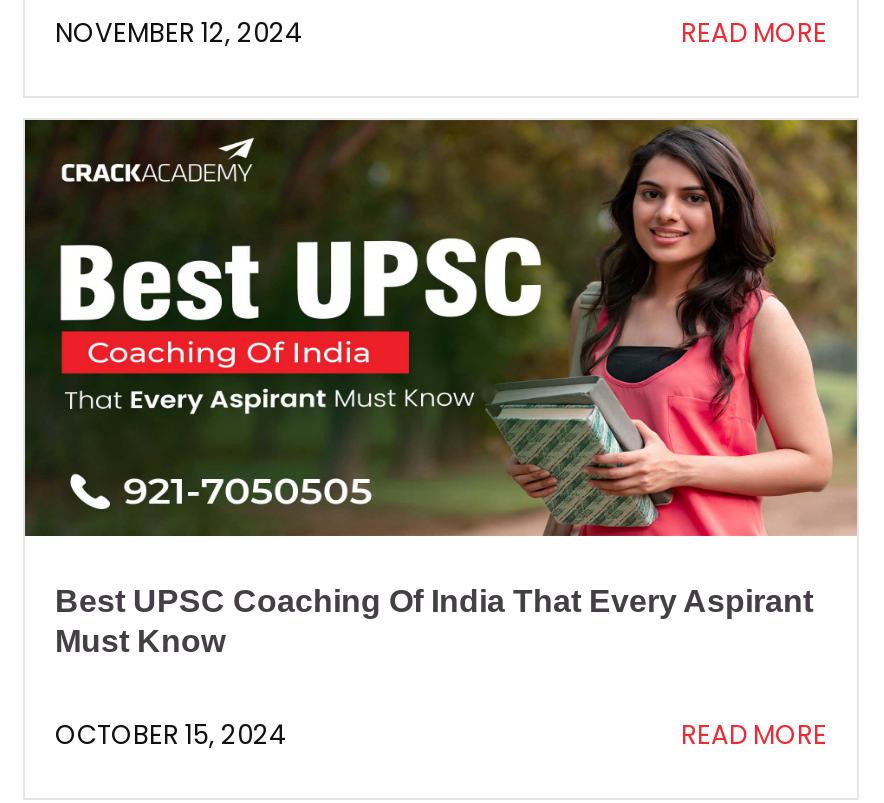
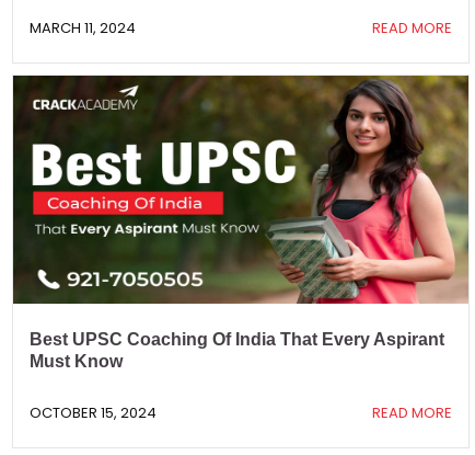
- NOVEMBER 12, 2024
+ MARCH 11, 2024
